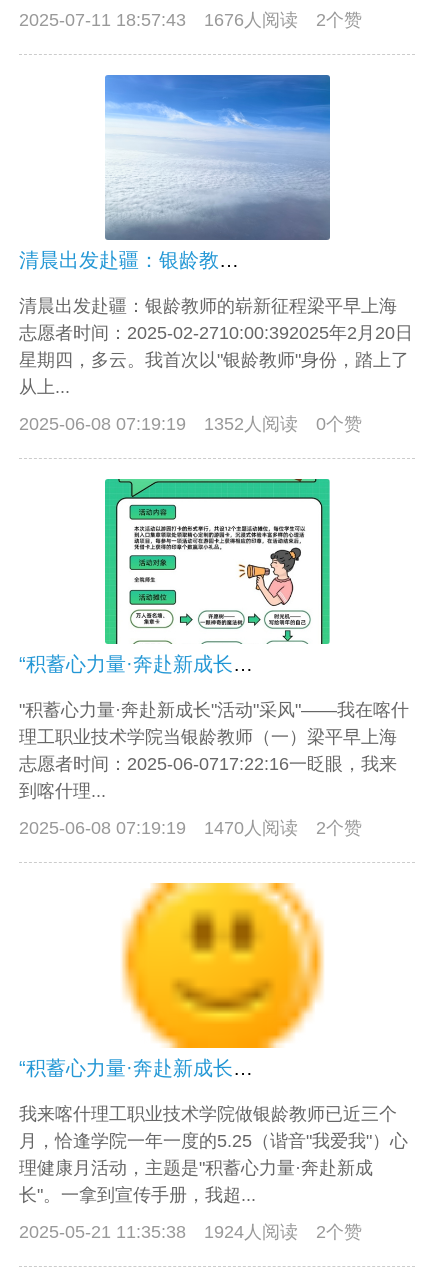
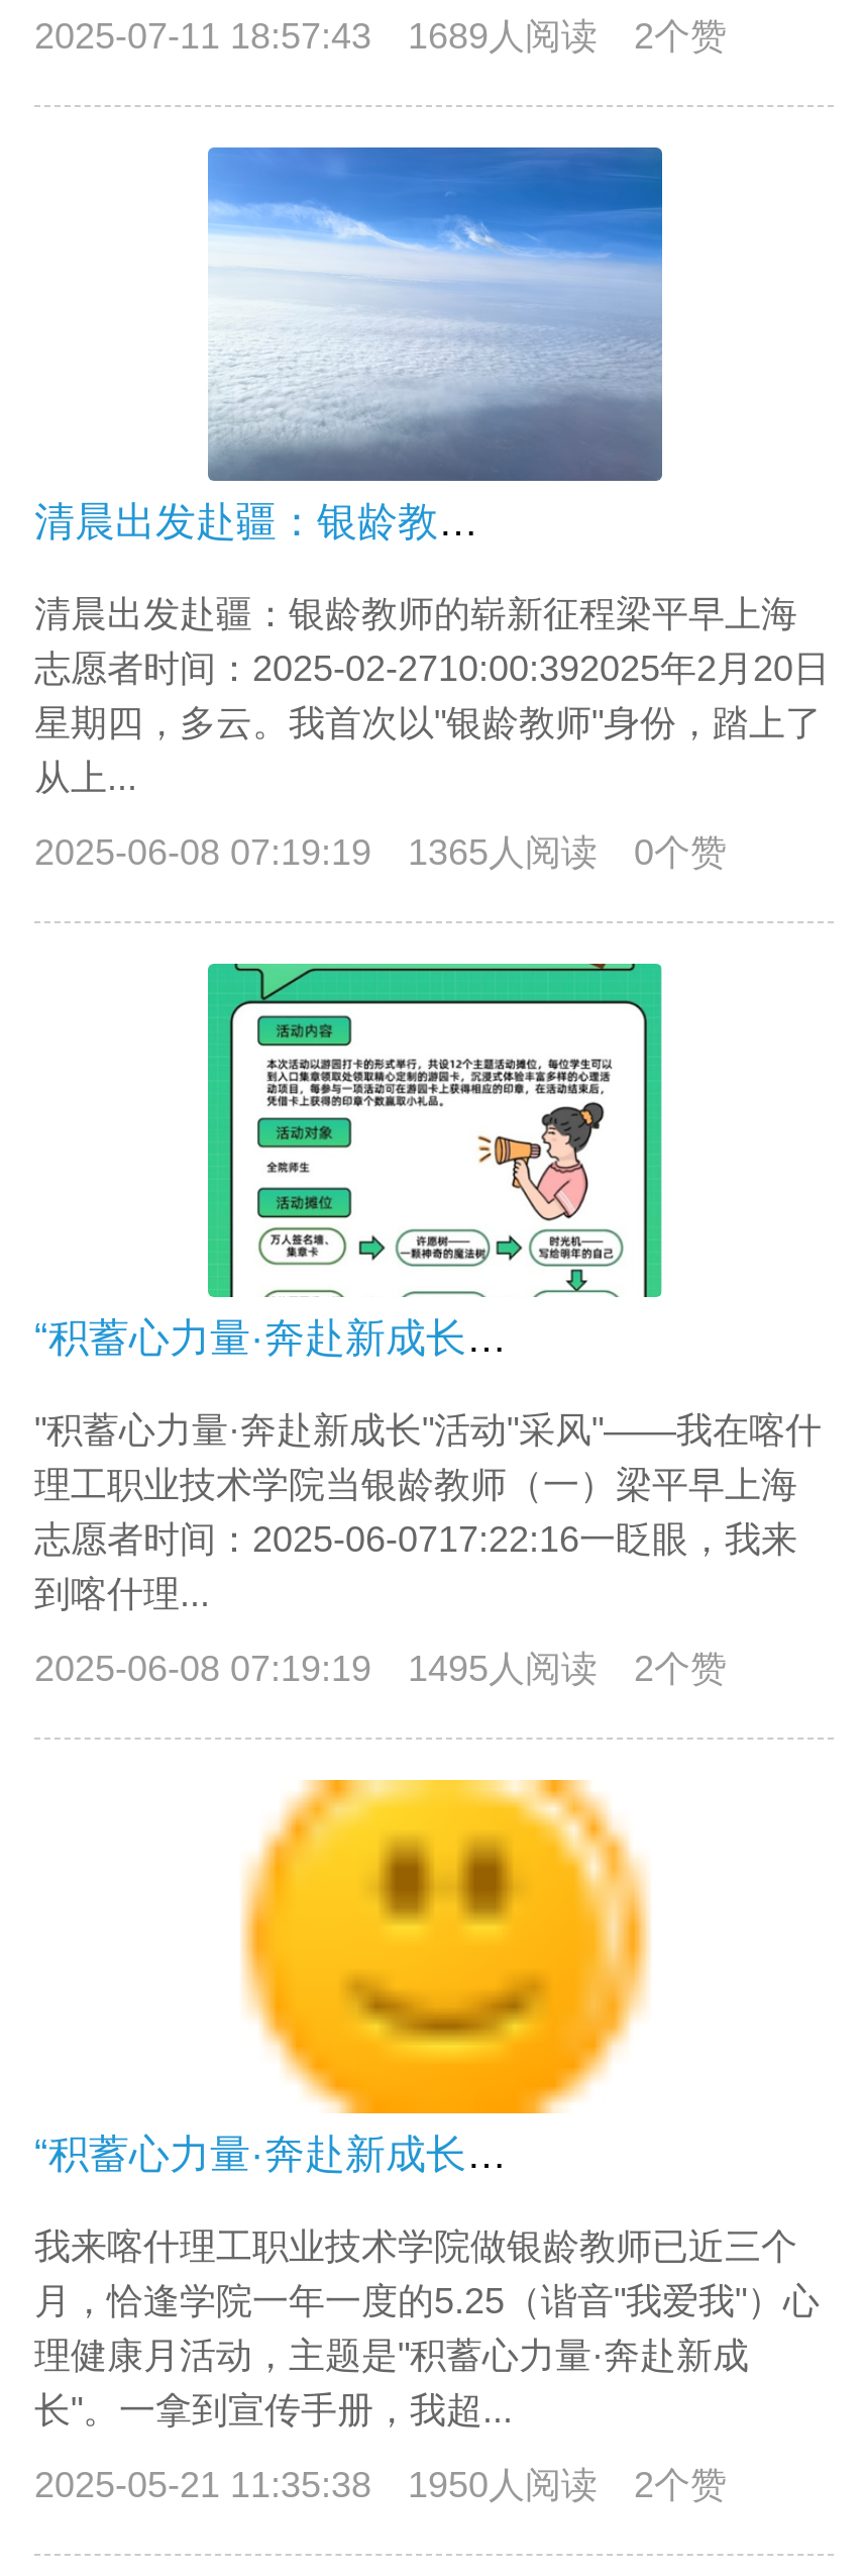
- 2025-07-11 18:57:43 1676人阅读 2个赞
+ 2025-07-11 18:57:43 1689人阅读 2个赞

- 2025-06-08 07:19:19 1352人阅读 0个赞
+ 2025-06-08 07:19:19 1365人阅读 0个赞

- 2025-06-08 07:19:19 1470人阅读 2个赞
+ 2025-06-08 07:19:19 1495人阅读 2个赞

- 2025-05-21 11:35:38 1924人阅读 2个赞
+ 2025-05-21 11:35:38 1950人阅读 2个赞
